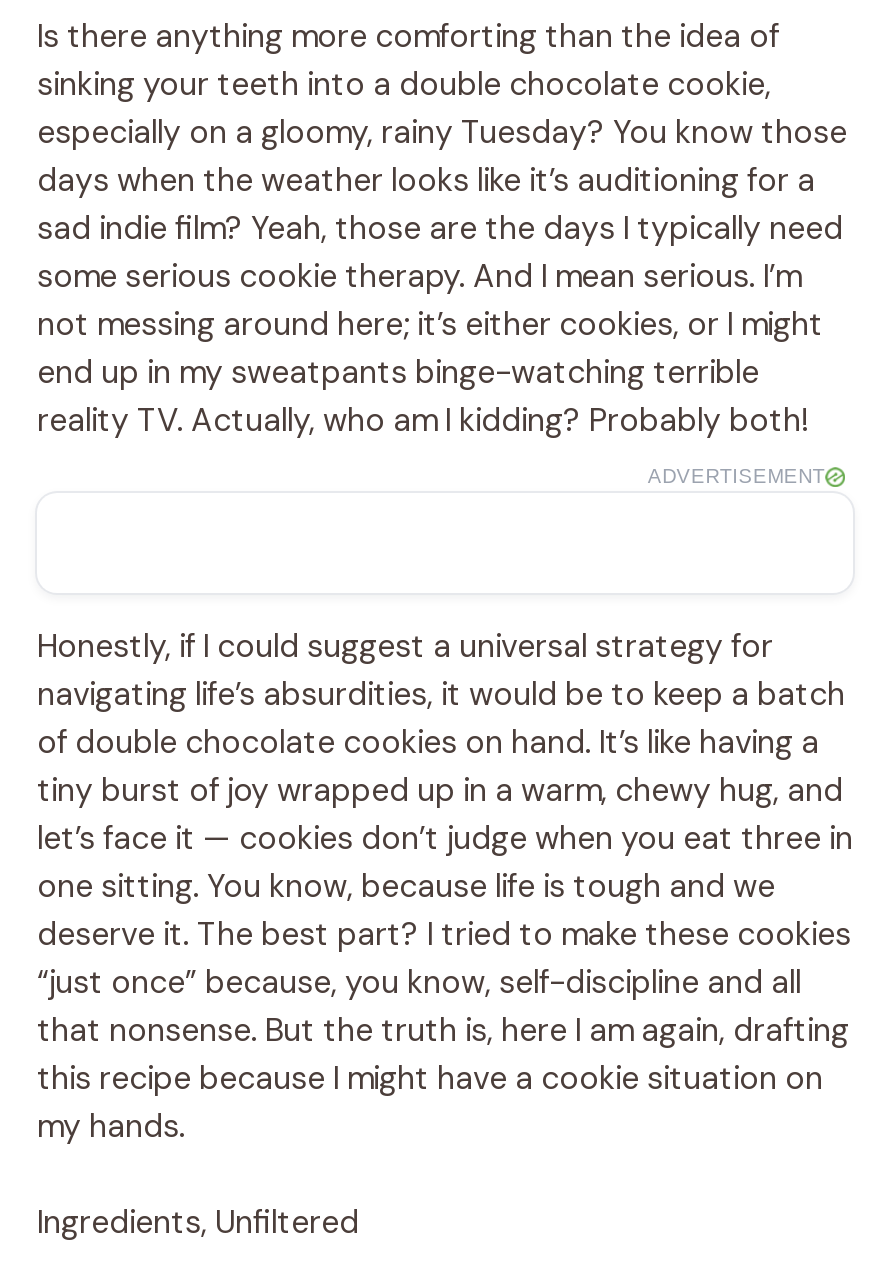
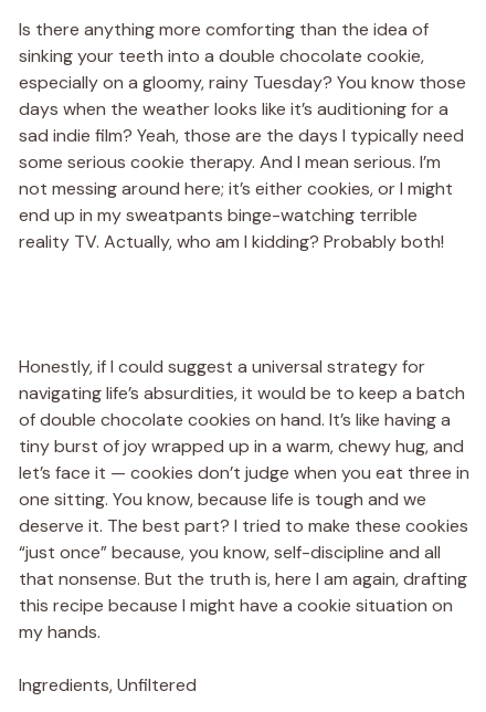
- ADVERTISEMENT
